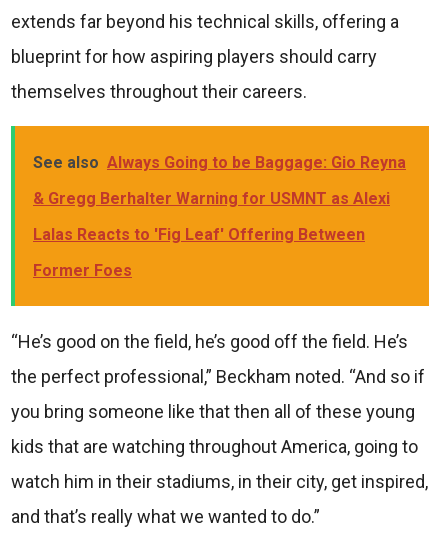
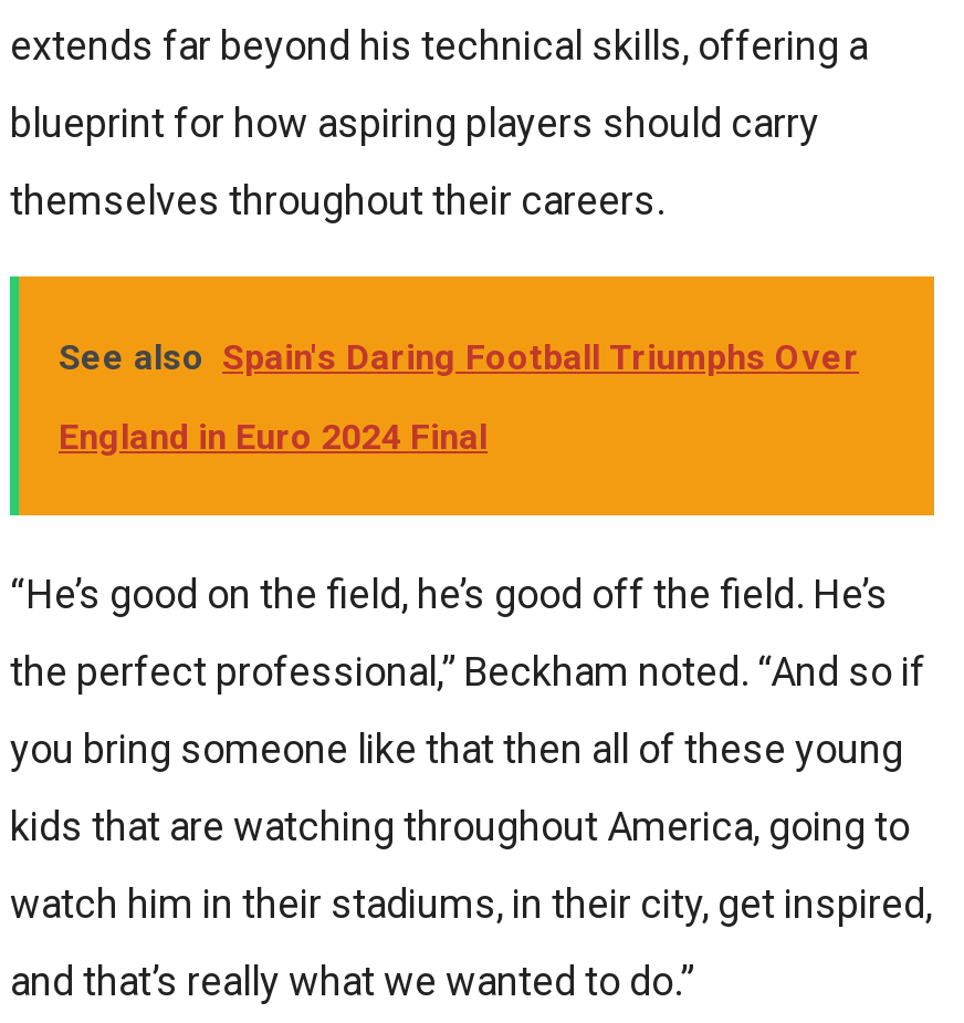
- See also Always Going to be Baggage: Gio Reyna
- & Gregg Berhalter Warning for USMNT as Alexi
- Lalas Reacts to 'Fig Leaf' Offering Between
- Former Foes
+ See also Spain's Daring Football Triumphs Over
+ England in Euro 2024 Final
